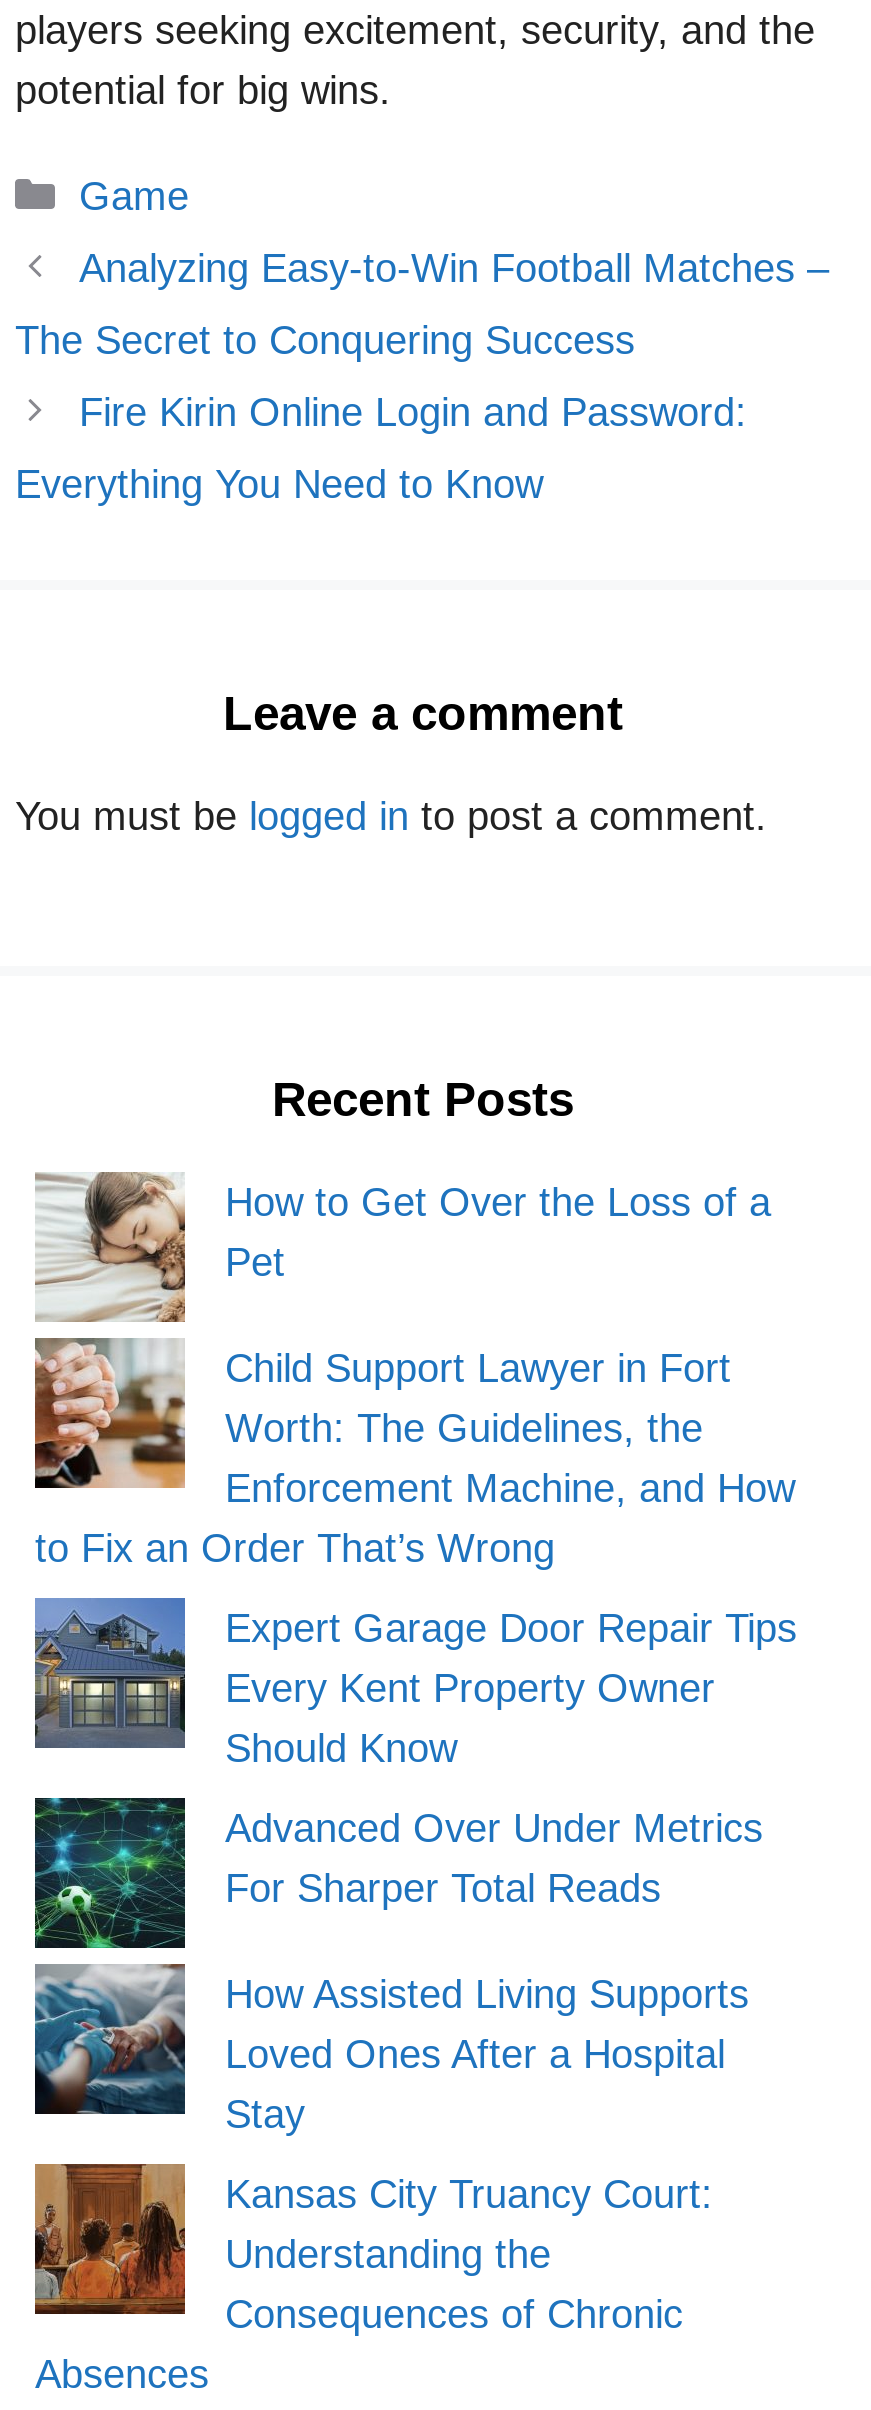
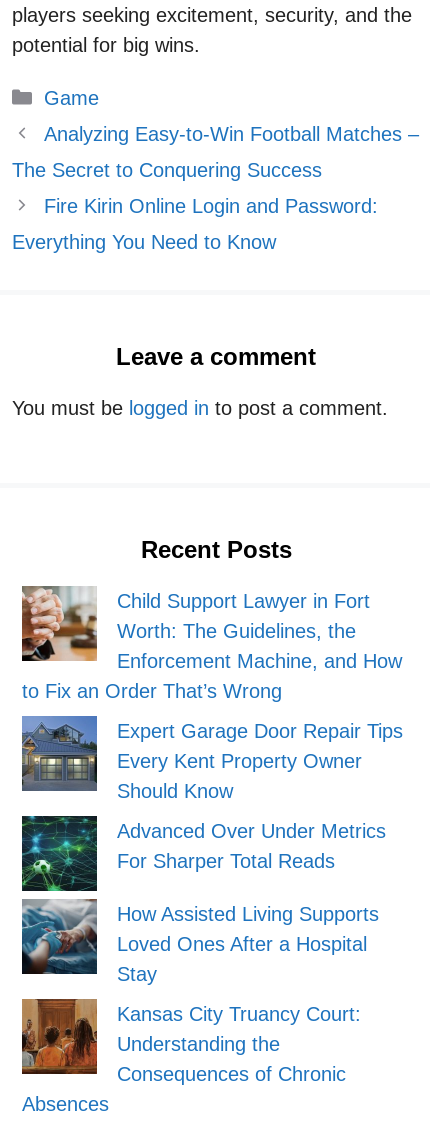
- [image]
- How to Get Over the Loss of a
- Pet
